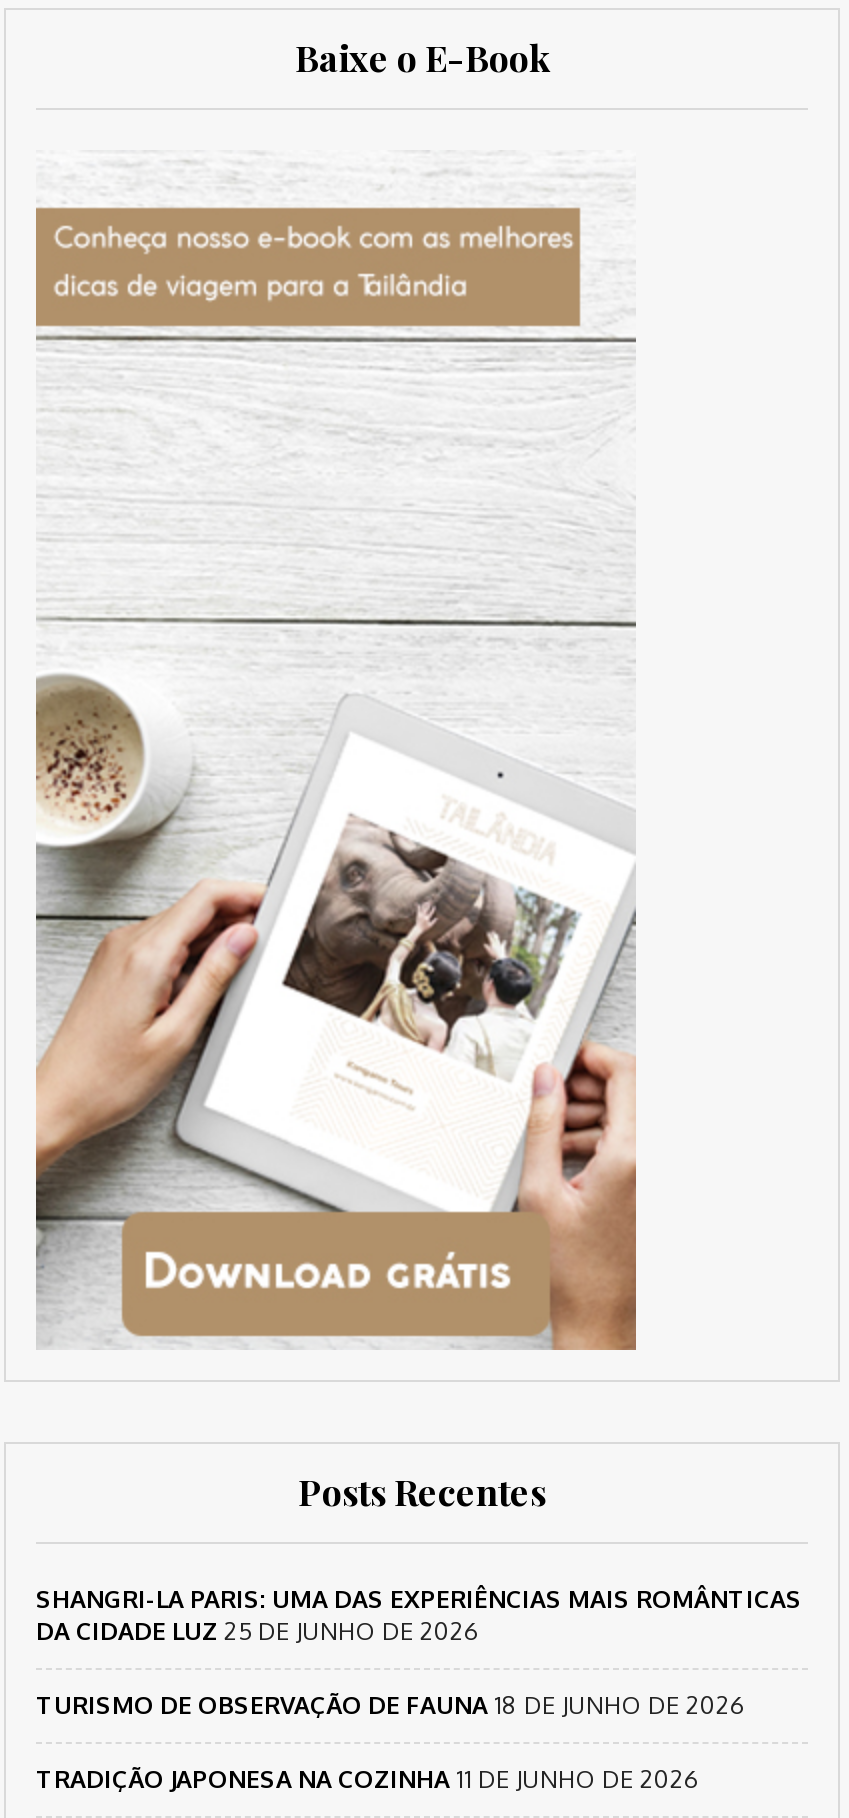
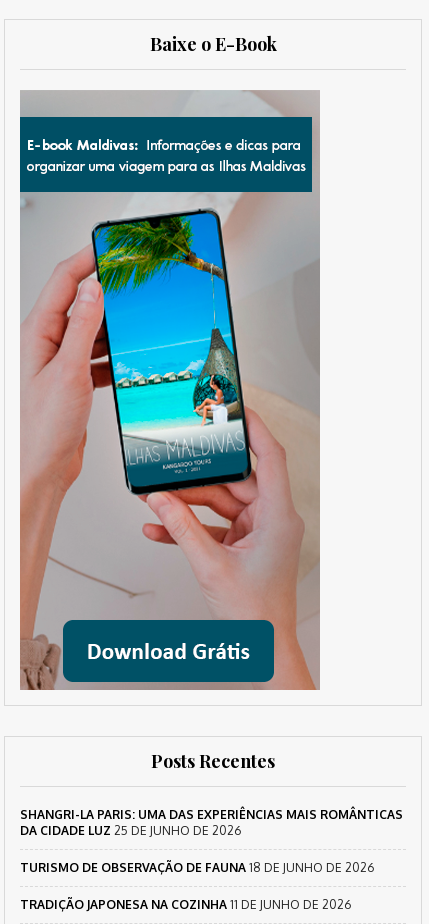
- [image]
+ [image]
